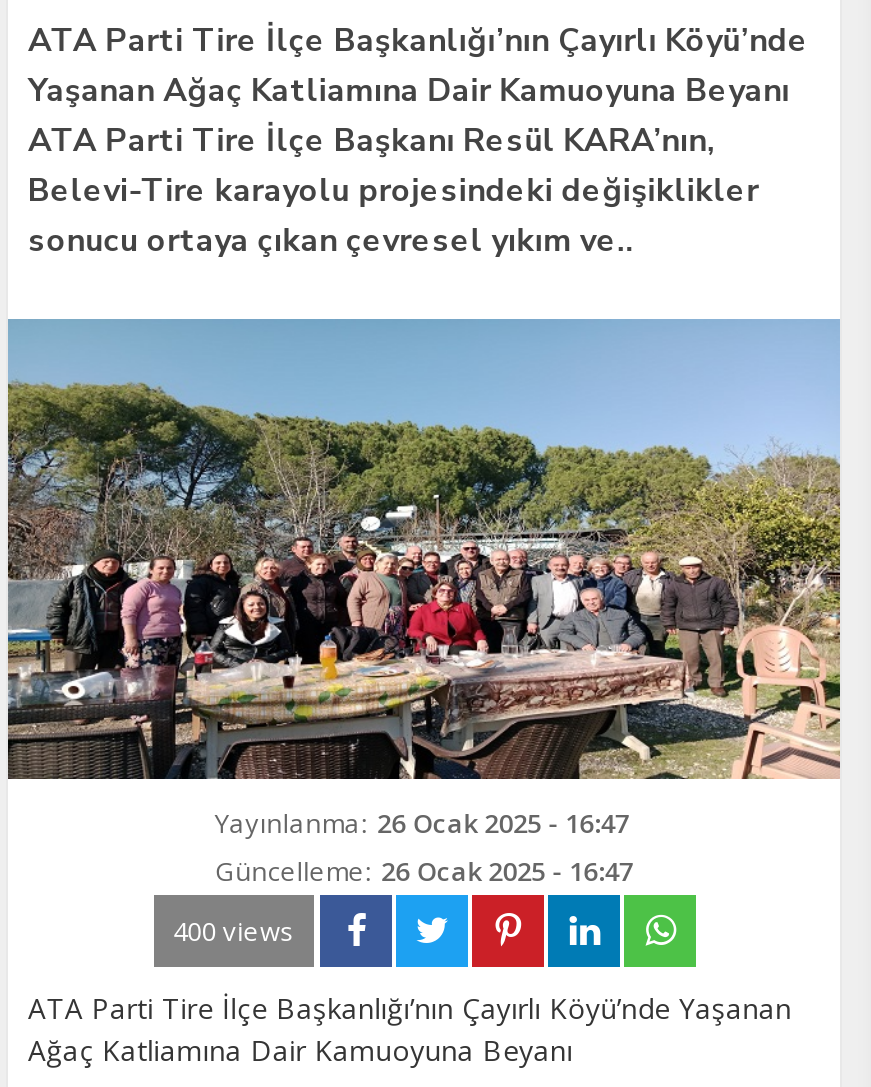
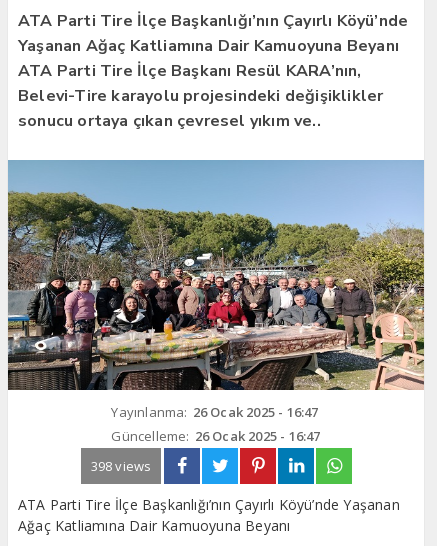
- 400 views
+ 398 views
